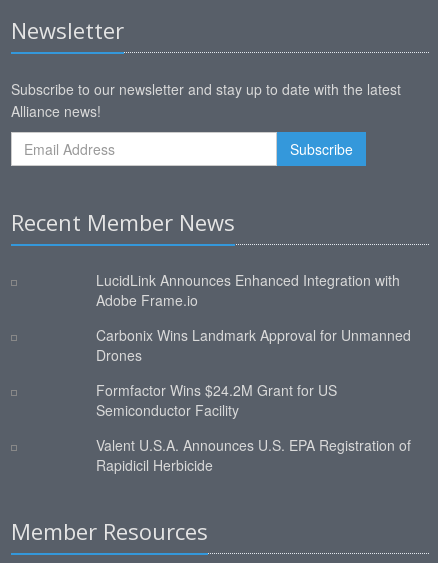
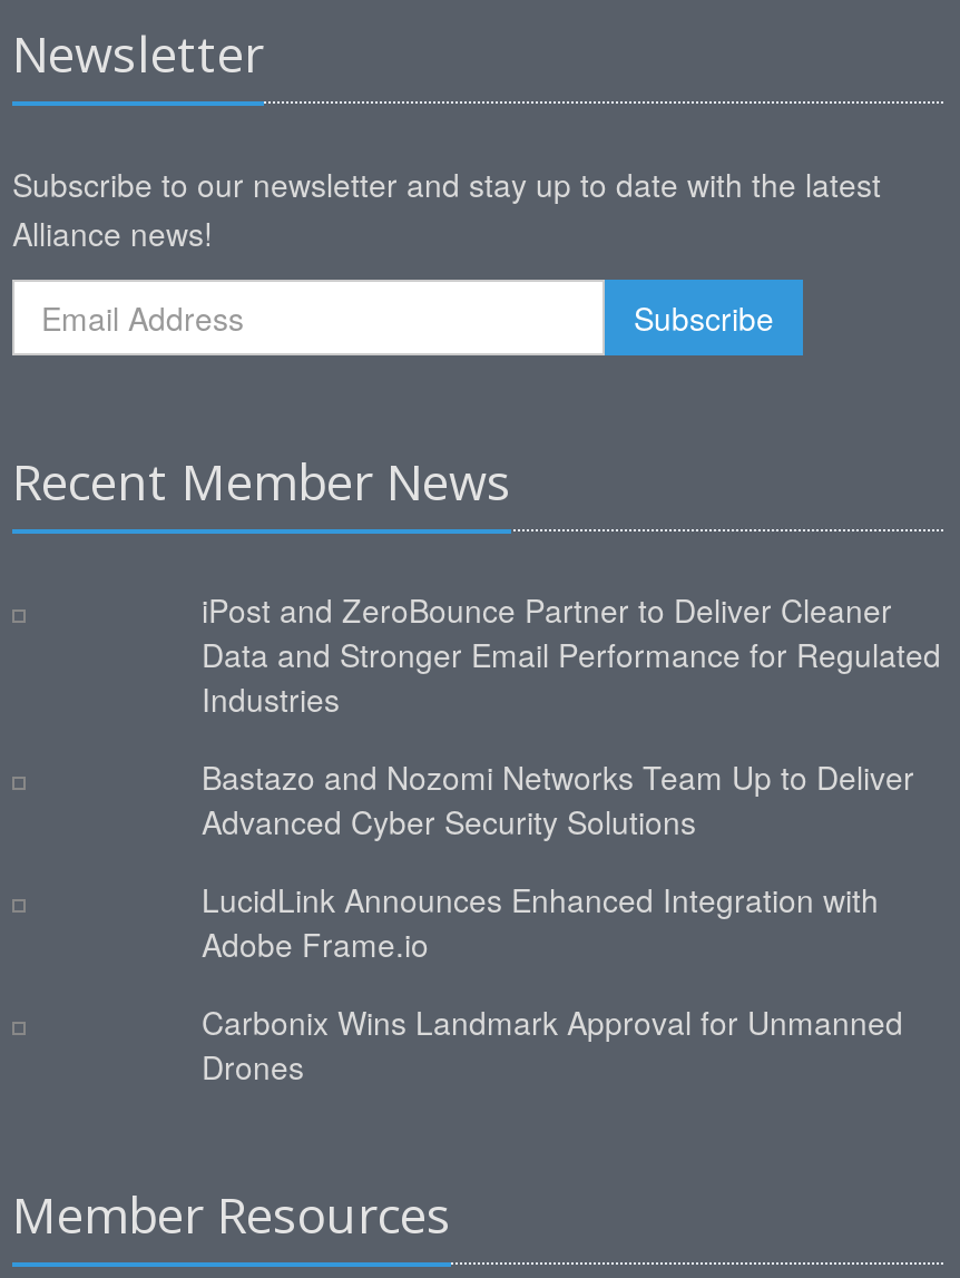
+ iPost and ZeroBounce Partner to Deliver Cleaner
+ Data and Stronger Email Performance for Regulated
+ Industries
+ Bastazo and Nozomi Networks Team Up to Deliver
+ Advanced Cyber Security Solutions

moved down: LucidLink Announces Enhanced Integration with | Adobe Frame.io | Carbonix Wins Landmark Approval for Unmanned | Drones

- Formfactor Wins $24.2M Grant for US
- Semiconductor Facility
- Valent U.S.A. Announces U.S. EPA Registration of
- Rapidicil Herbicide
